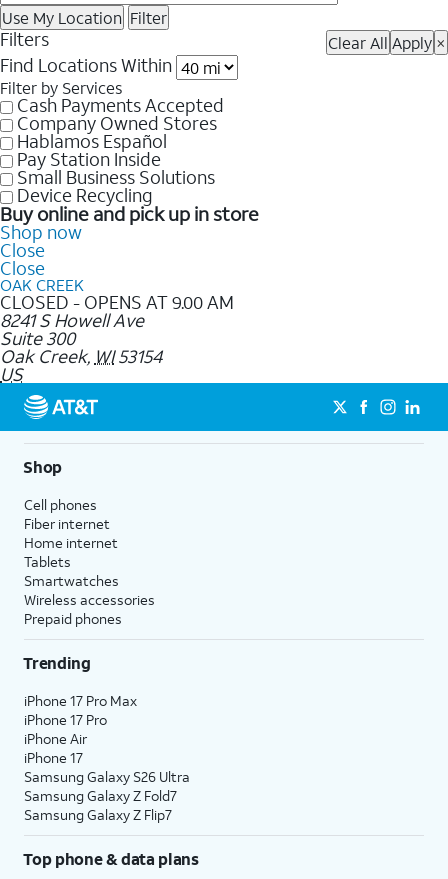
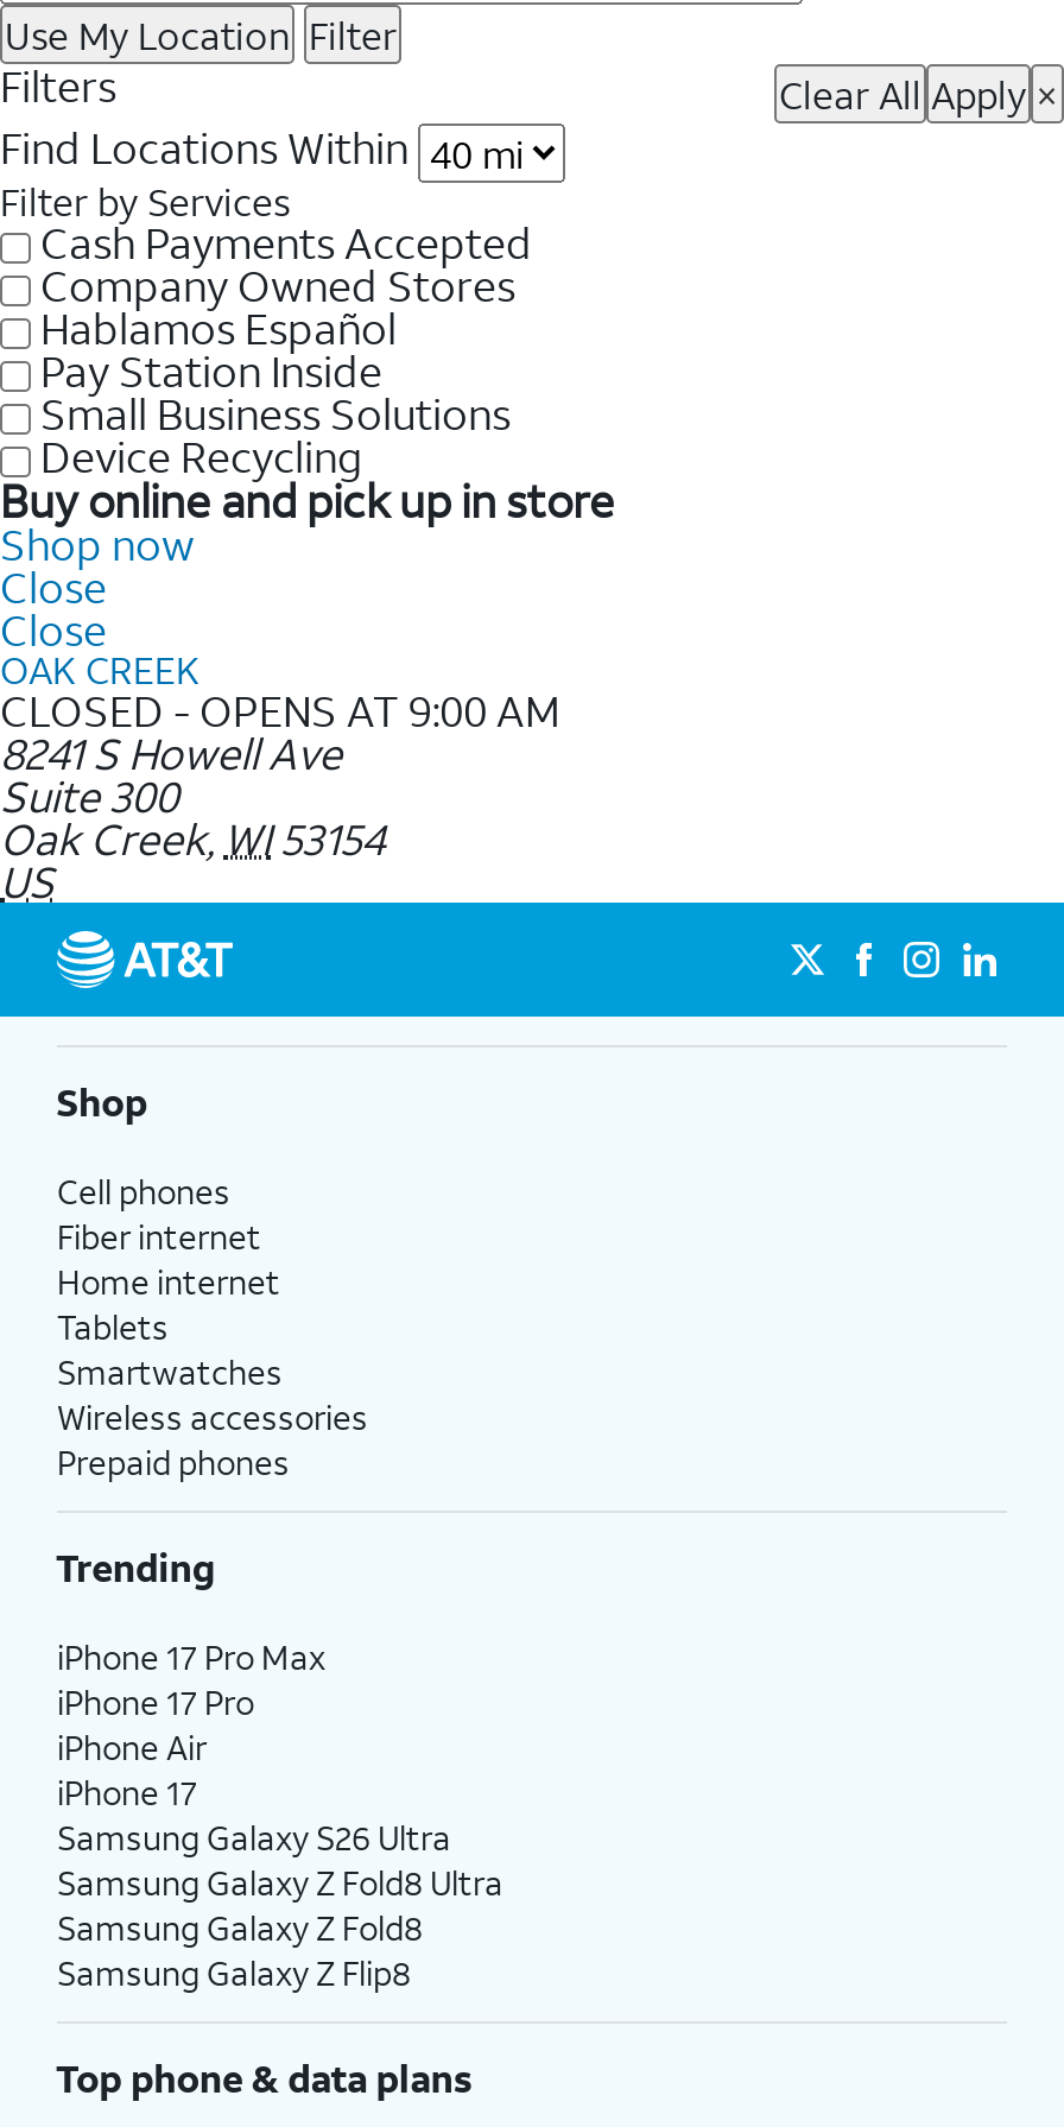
- CLOSED - OPENS AT 9.00 AM
+ CLOSED - OPENS AT 9:00 AM

- Samsung Galaxy Z Fold7
- Samsung Galaxy Z Flip7
+ Samsung Galaxy Z Fold8 Ultra
+ Samsung Galaxy Z Fold8
+ Samsung Galaxy Z Flip8
